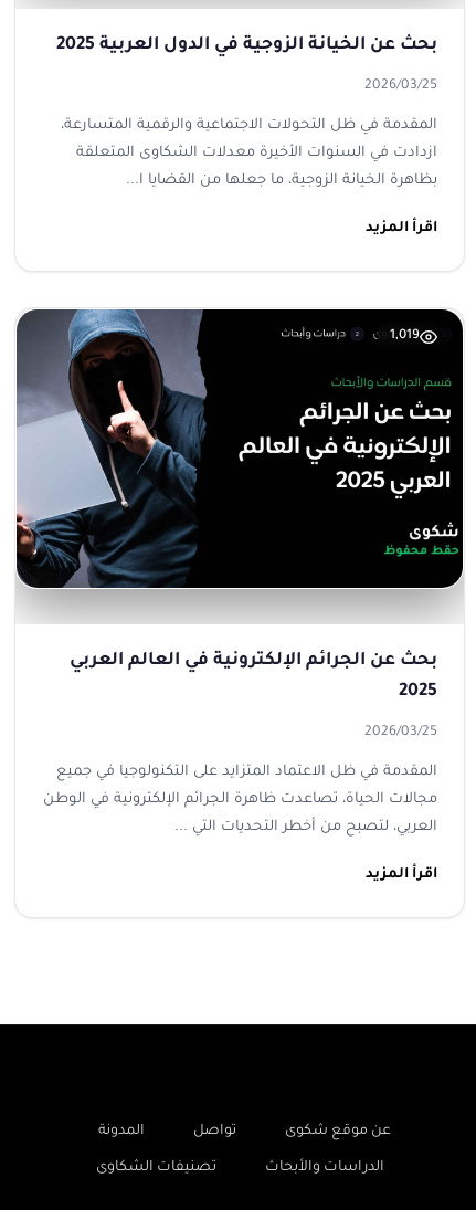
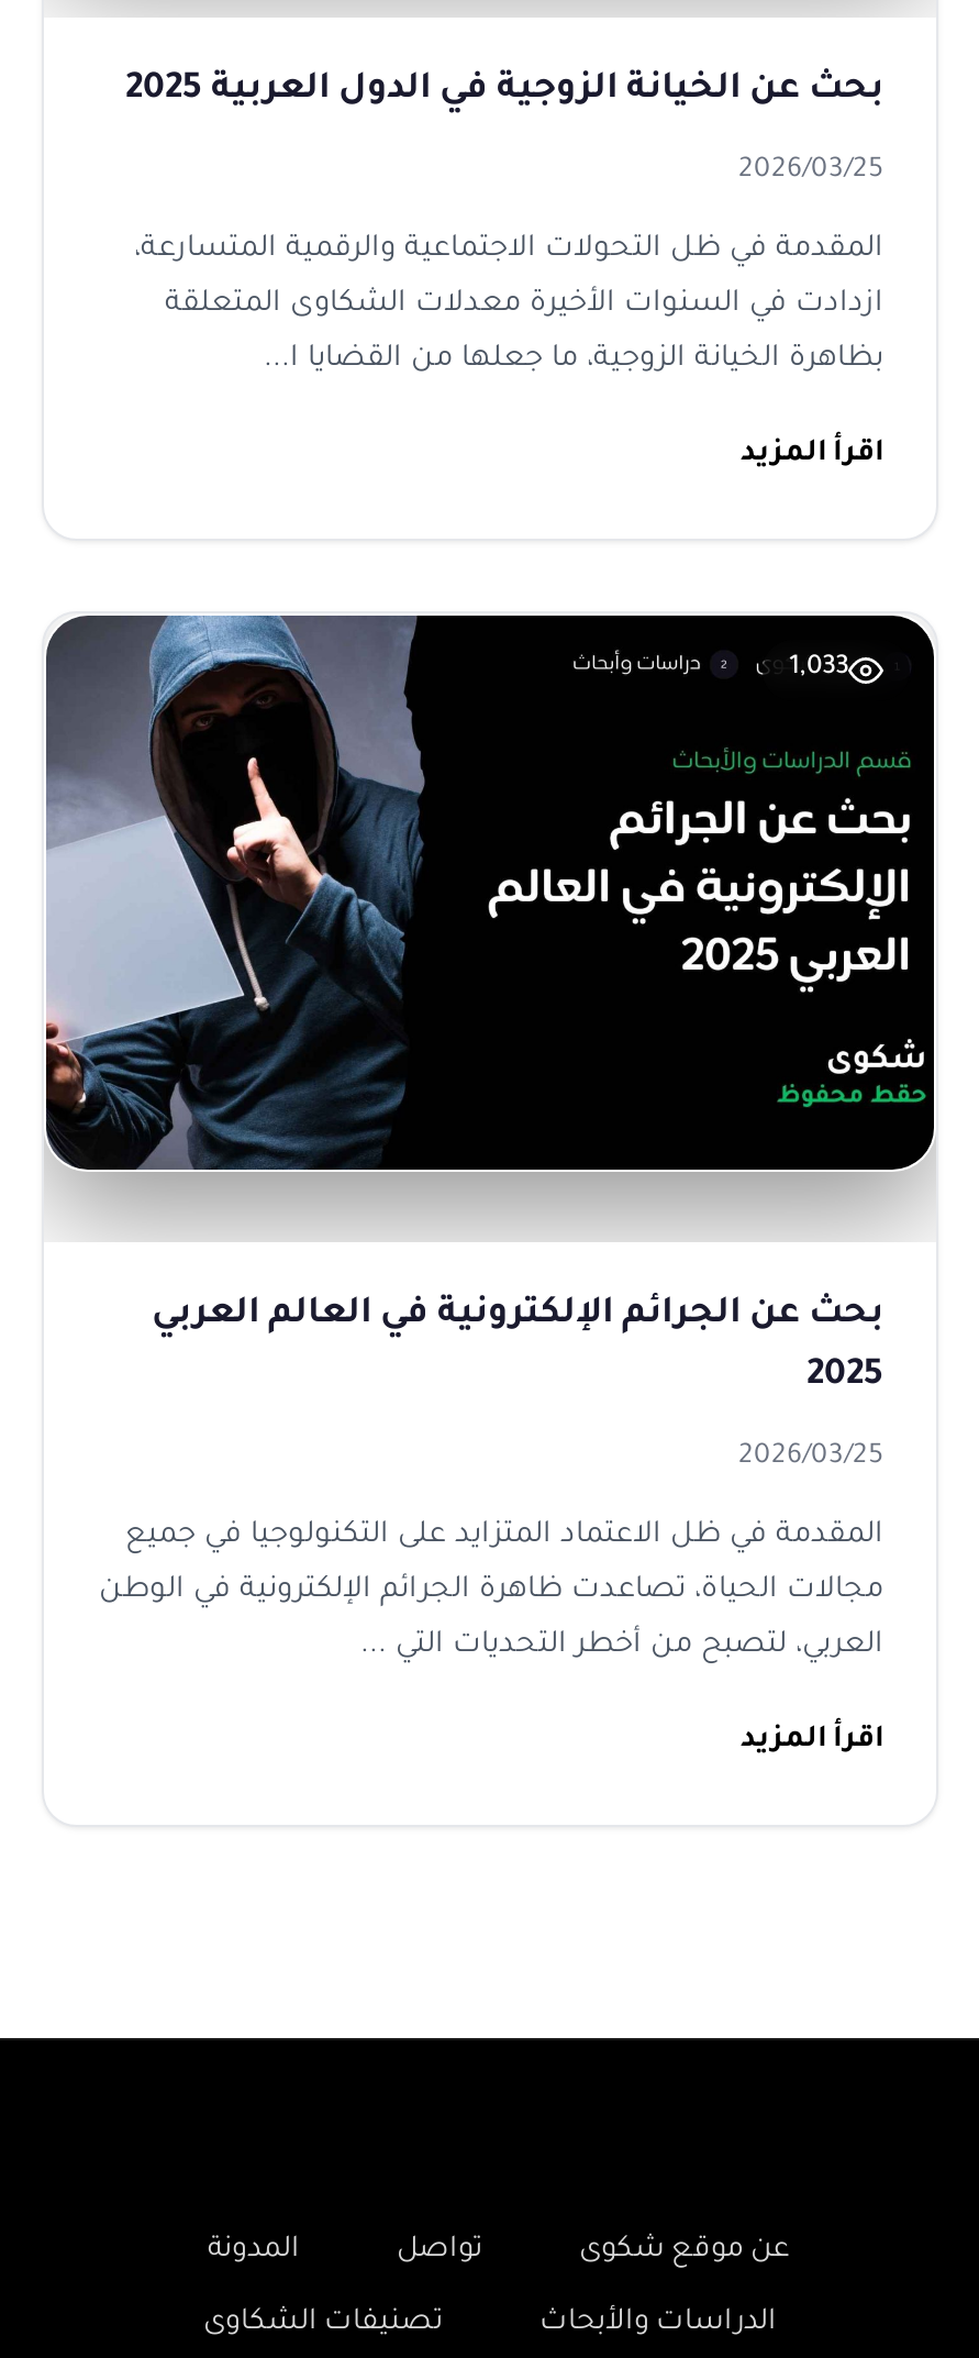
- 1,019
+ 1,033
